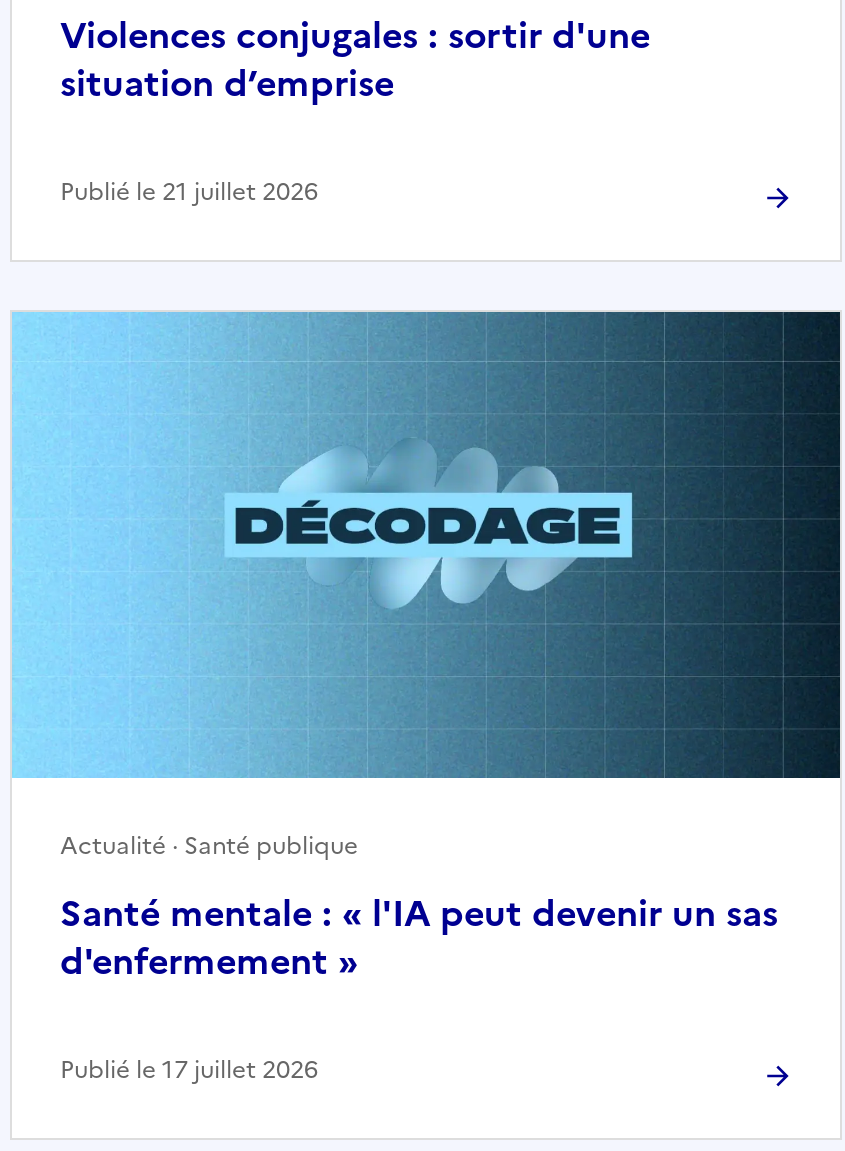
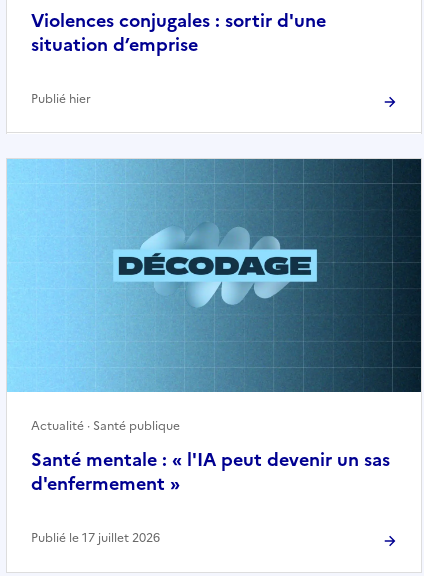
- Publié le 21 juillet 2026
+ Publié hier
